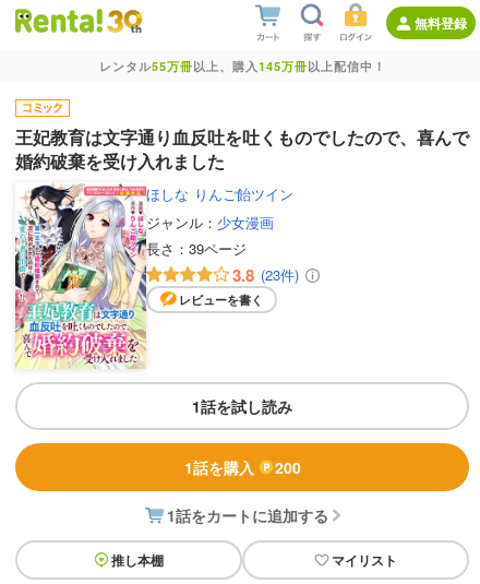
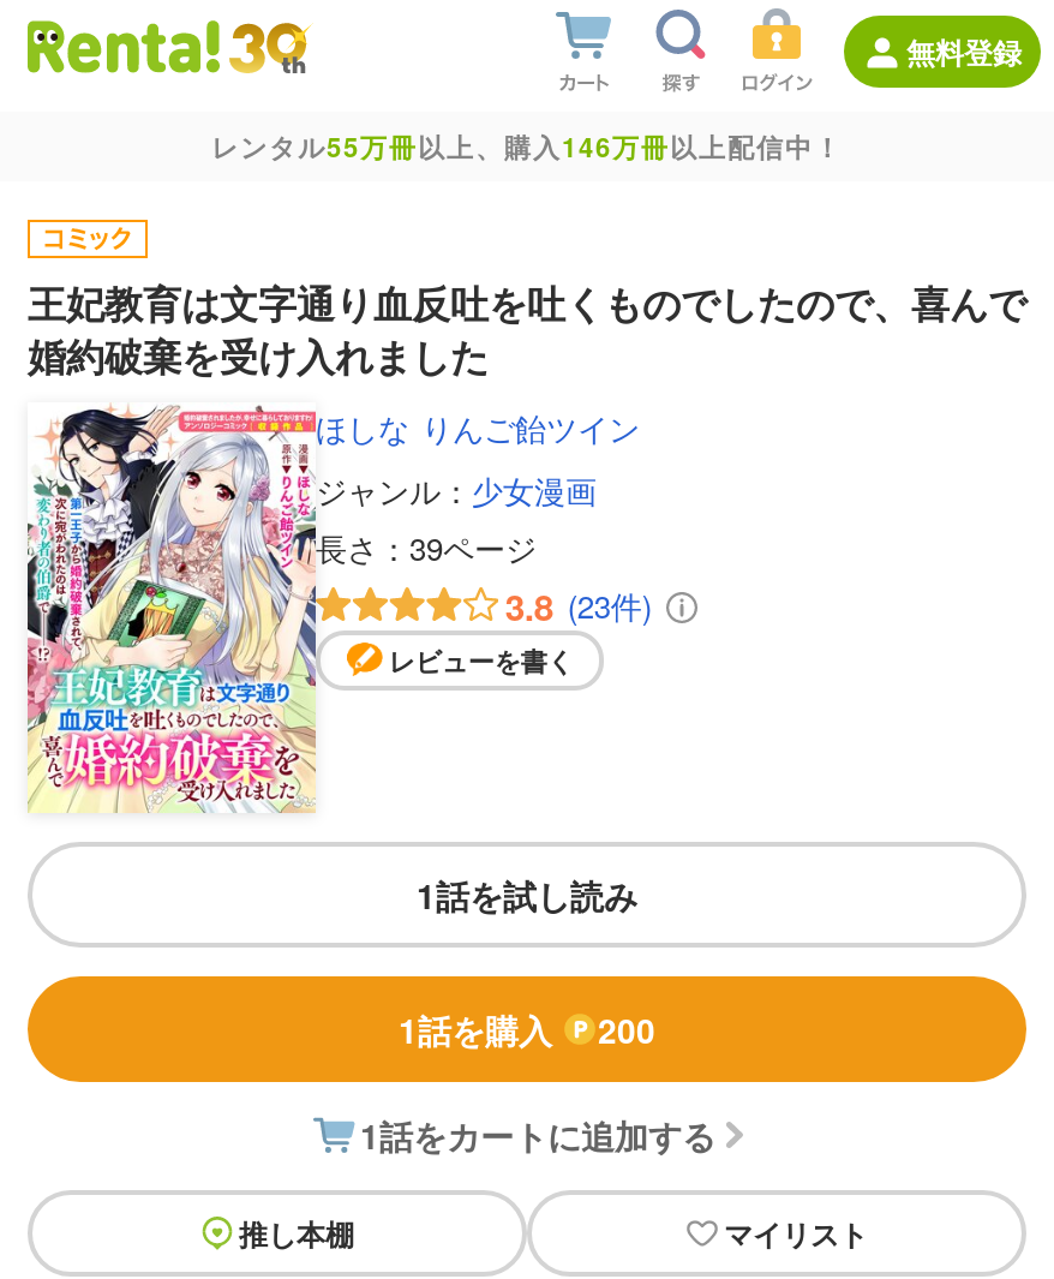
- レンタル55万冊以上、購入145万冊以上配信中！
+ レンタル55万冊以上、購入146万冊以上配信中！
